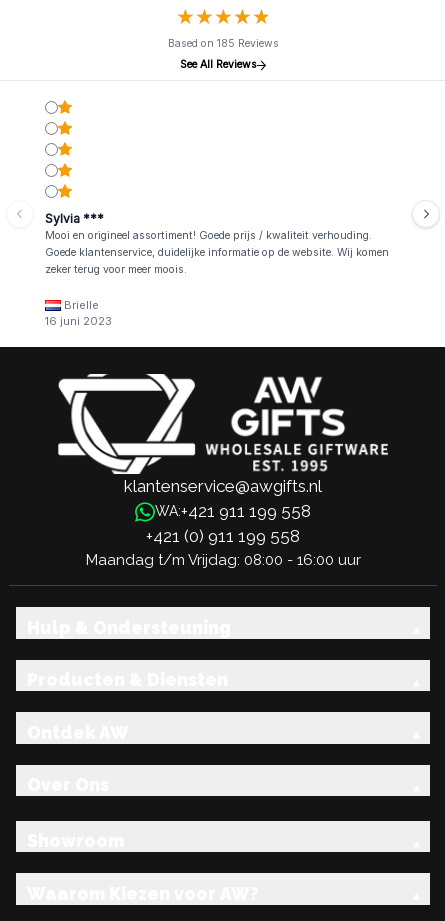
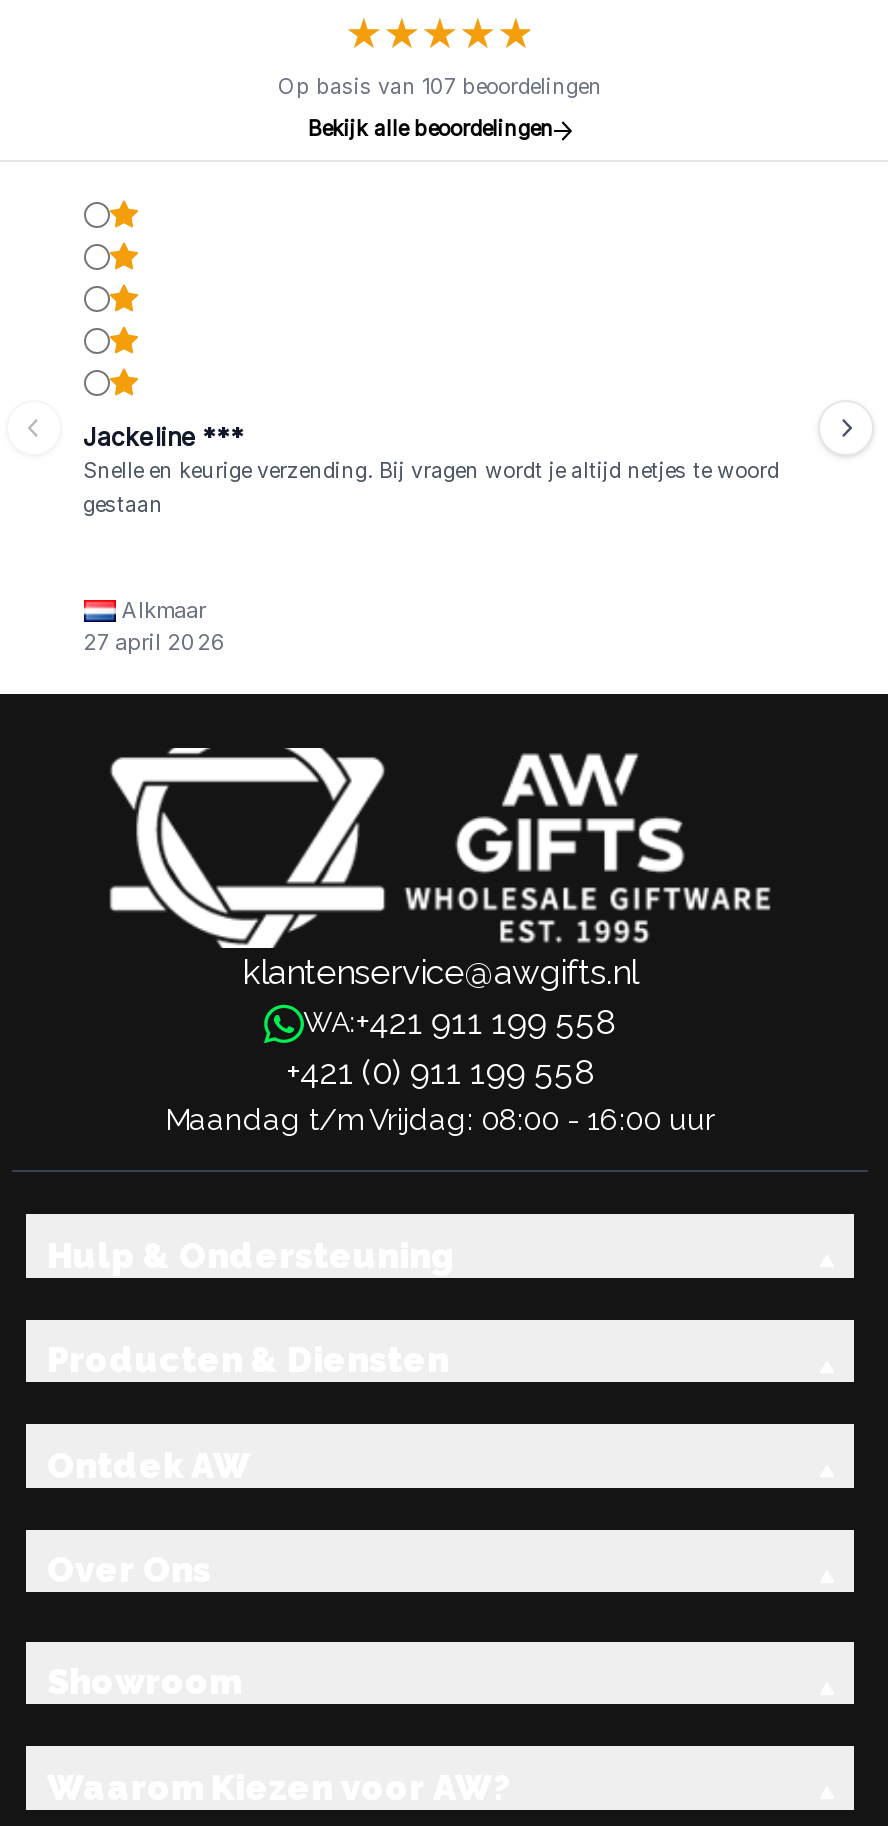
- Based on 185 Reviews
+ Op basis van 107 beoordelingen

- See All Reviews
+ Bekijk alle beoordelingen

- Sylvia ***
- Mooi en origineel assortiment! Goede prijs / kwaliteit verhouding.
- Goede klantenservice, duidelijke informatie op de website. Wij komen
- zeker terug voor meer moois.
+ Jackeline ***
+ Snelle en keurige verzending. Bij vragen wordt je altijd netjes te woord
+ gestaan

- Brielle
- 16 juni 2023
+ Alkmaar
+ 27 april 2026
